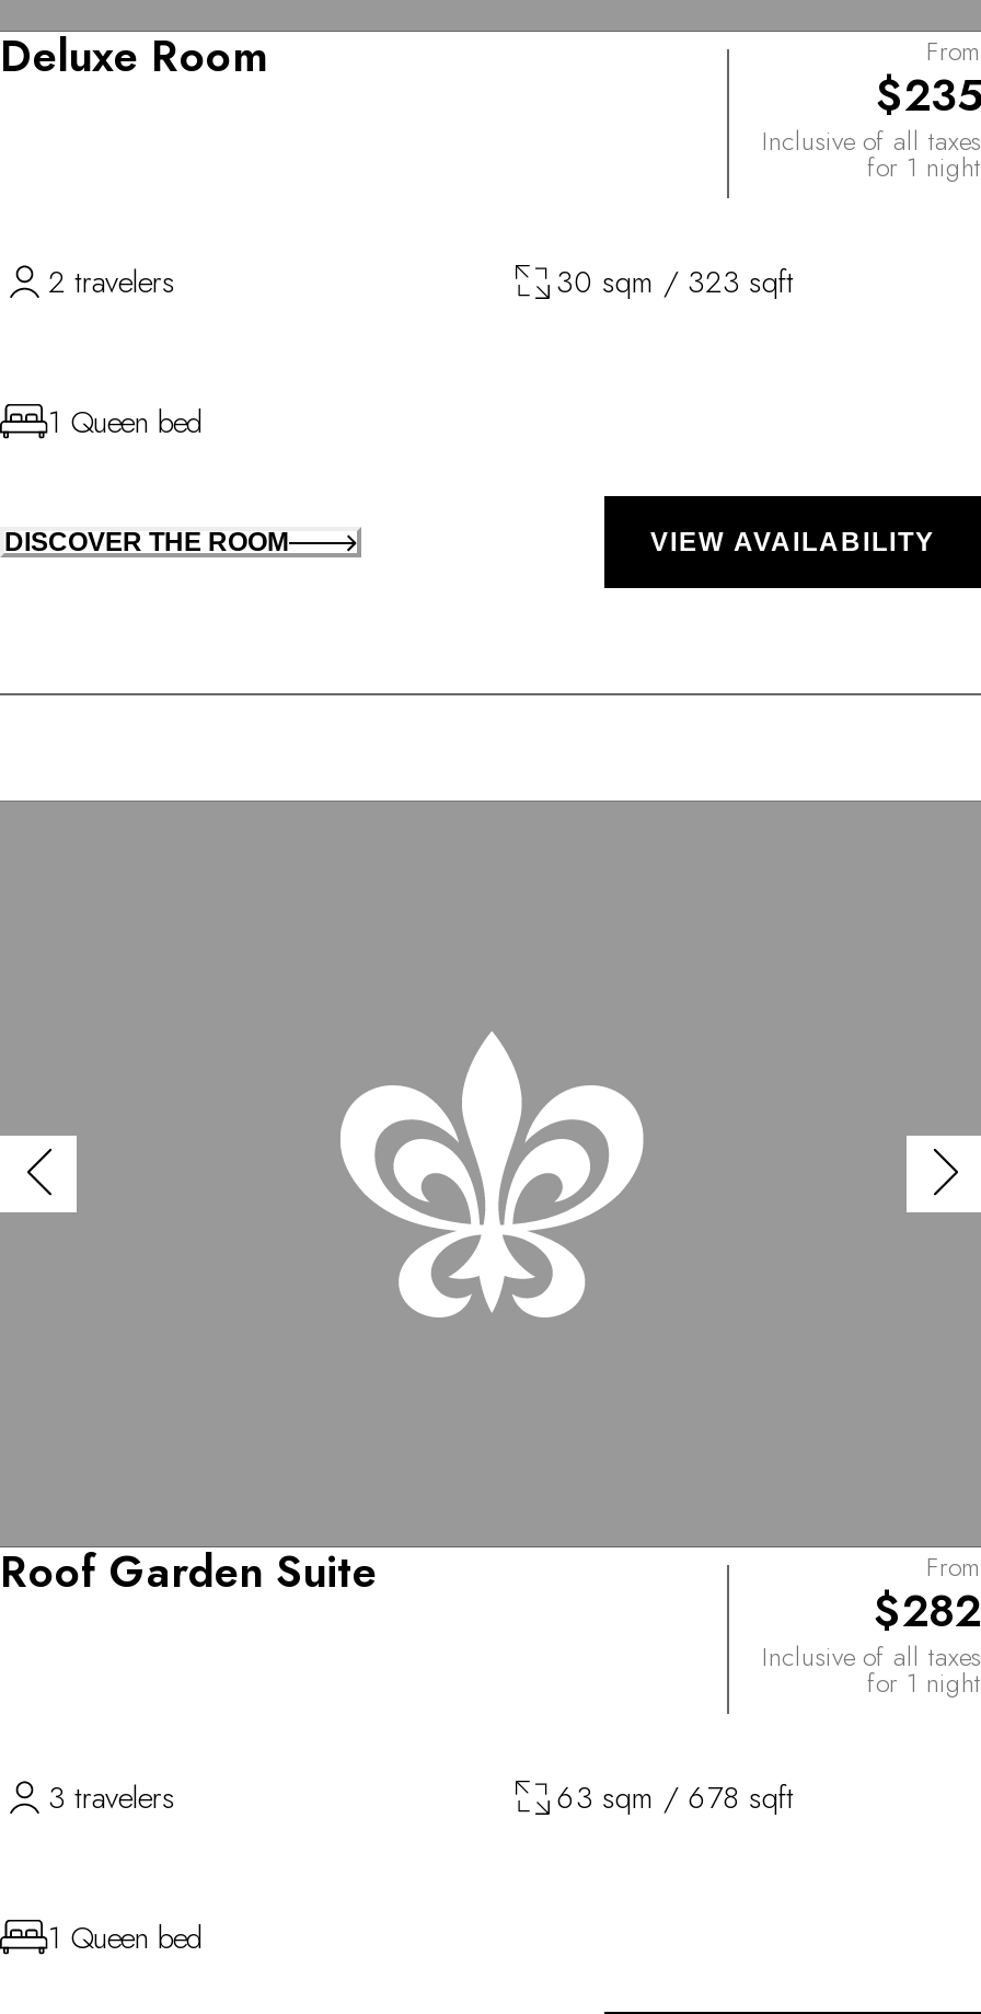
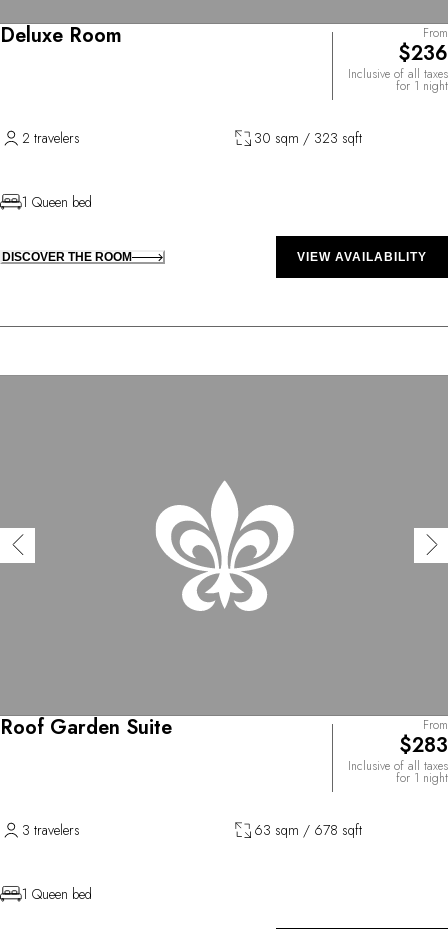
- $235
+ $236

- $282
+ $283
